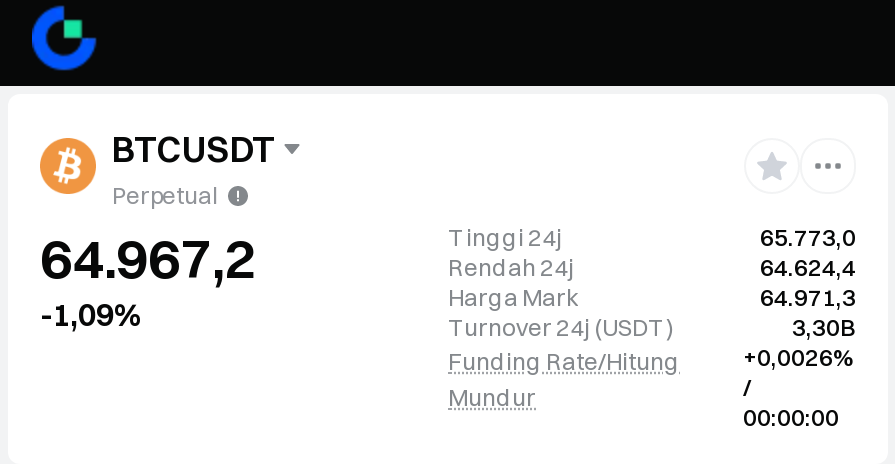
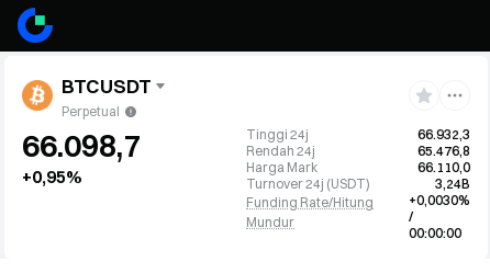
- 64.967,2
+ 66.098,7

- 65.773,0
+ 66.932,3

- 64.624,4
+ 65.476,8

- 64.971,3
+ 66.110,0

- -1,09%
+ +0,95%

- 3,30B
+ 3,24B

- +0,0026%
+ +0,0030%
